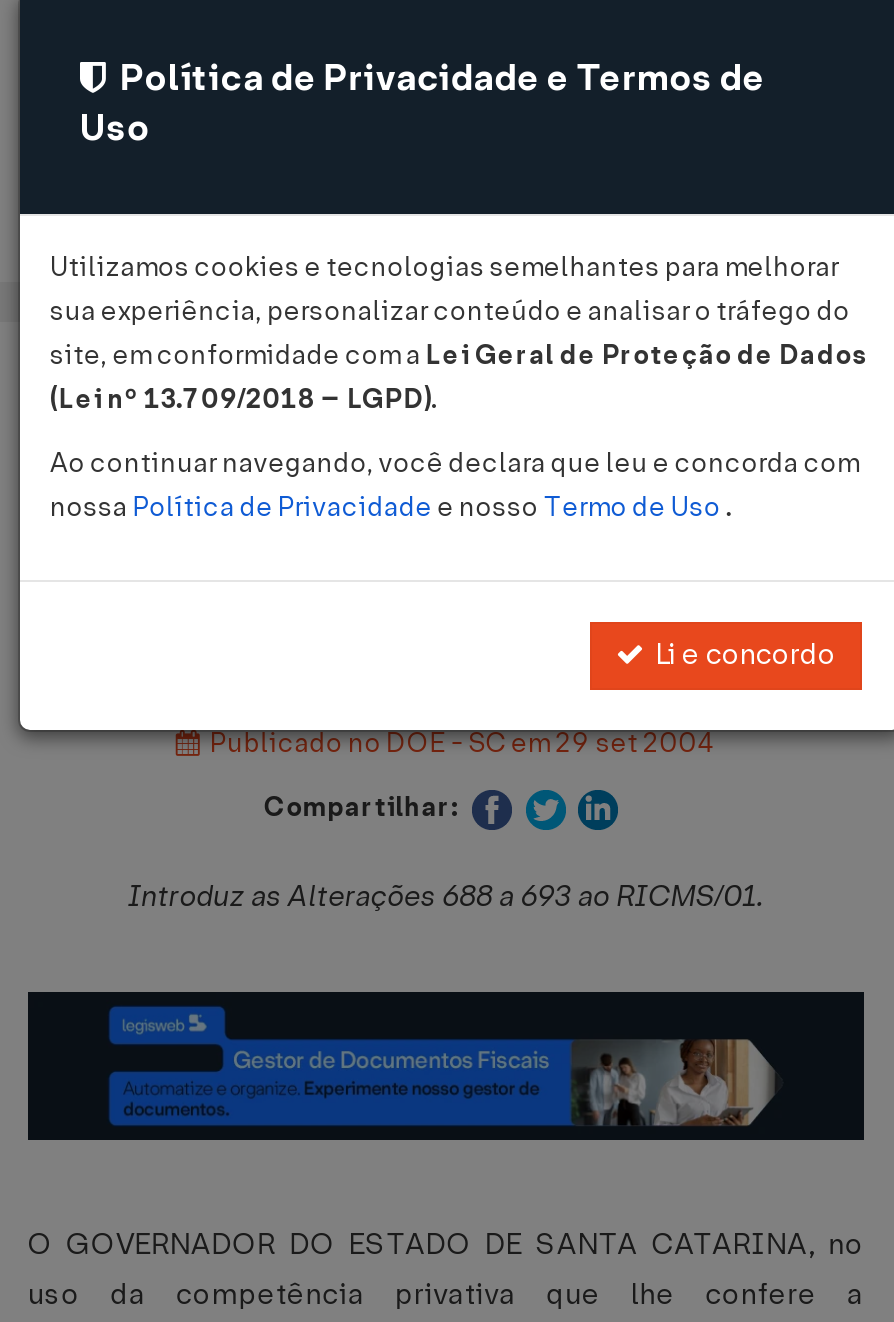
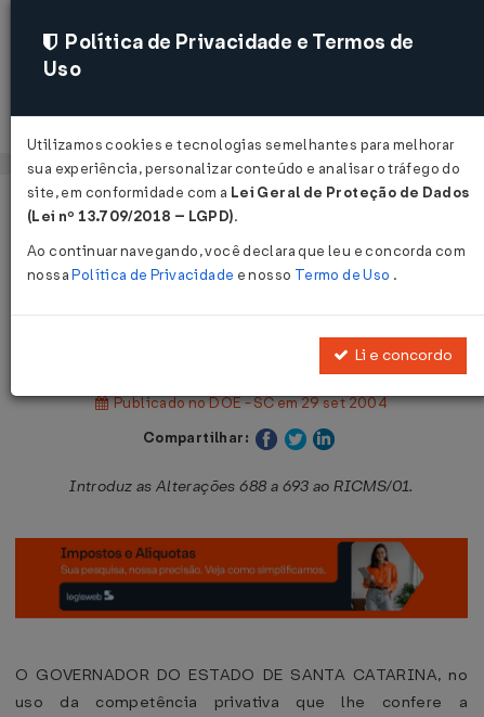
- [image]
+ [image]
